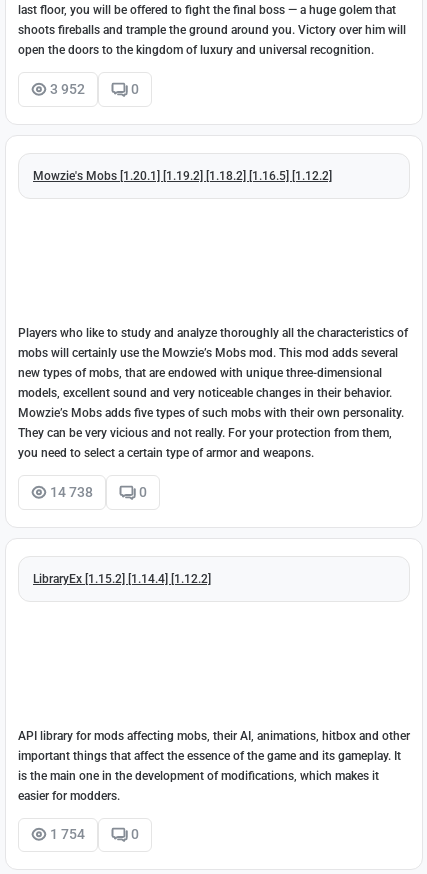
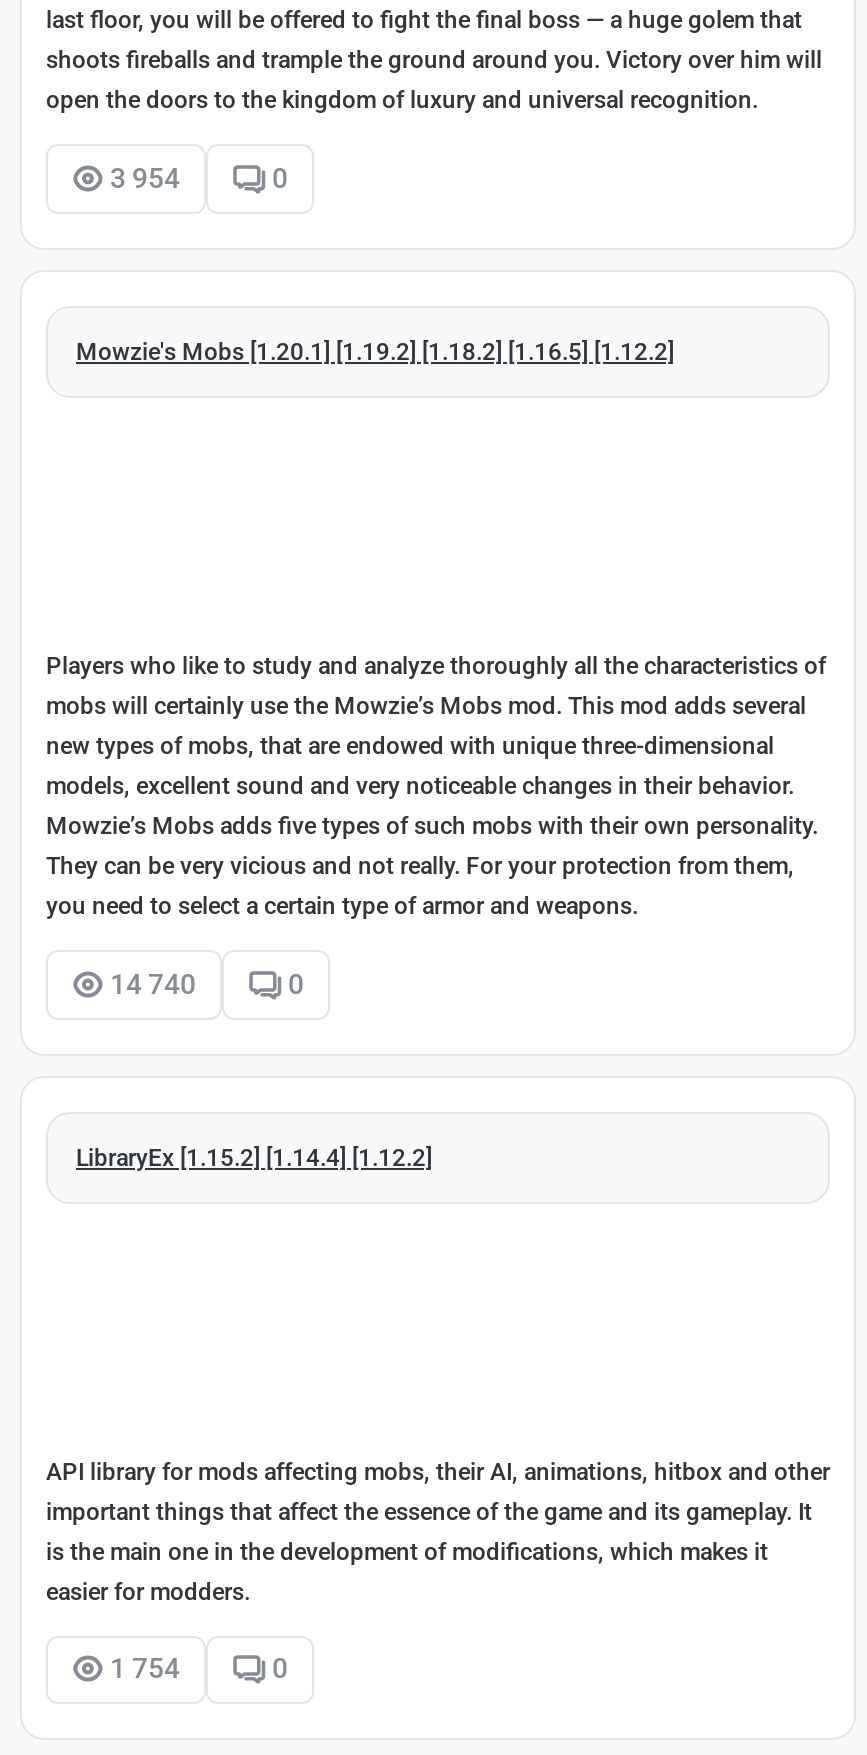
- 3 952
+ 3 954

- 14 738
+ 14 740
